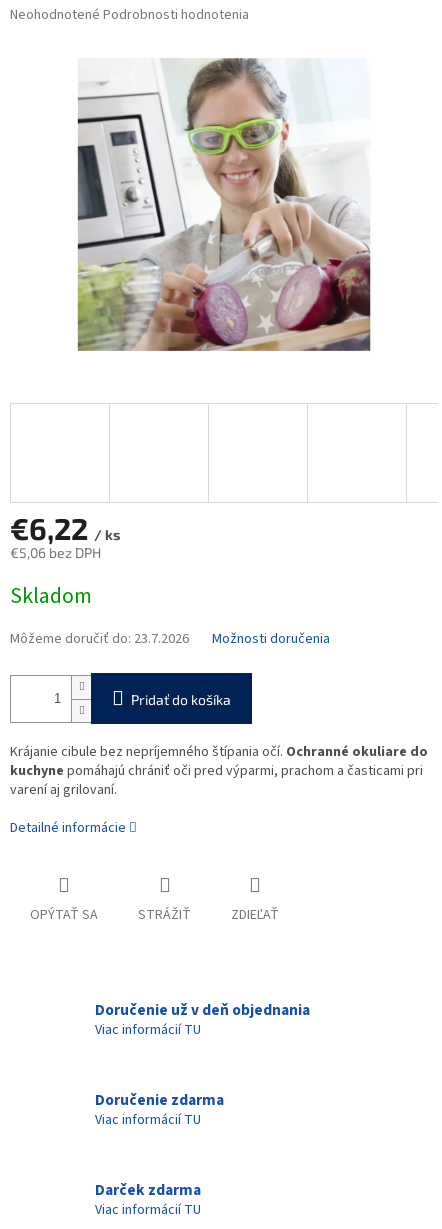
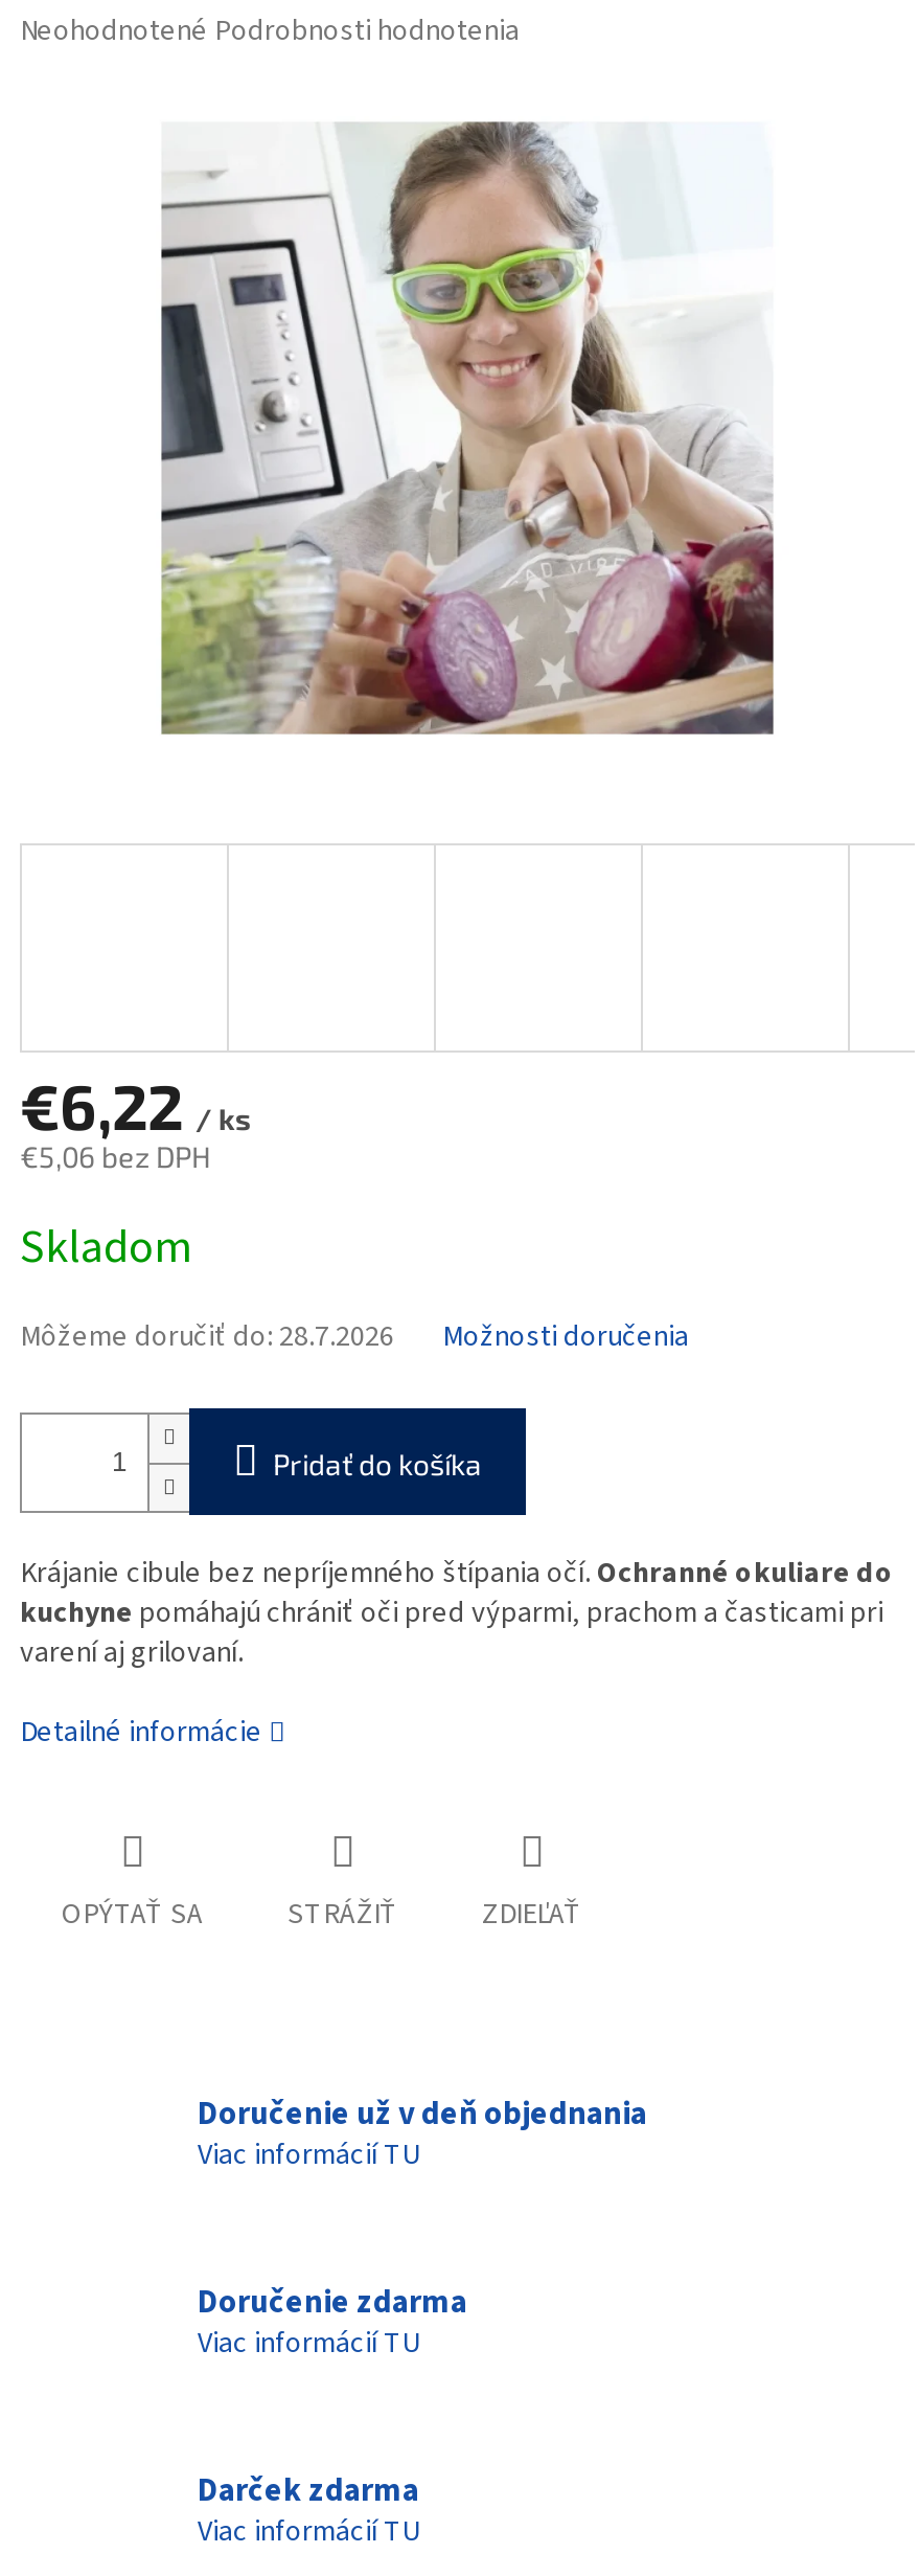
- Môžeme doručiť do: 23.7.2026
+ Môžeme doručiť do: 28.7.2026
